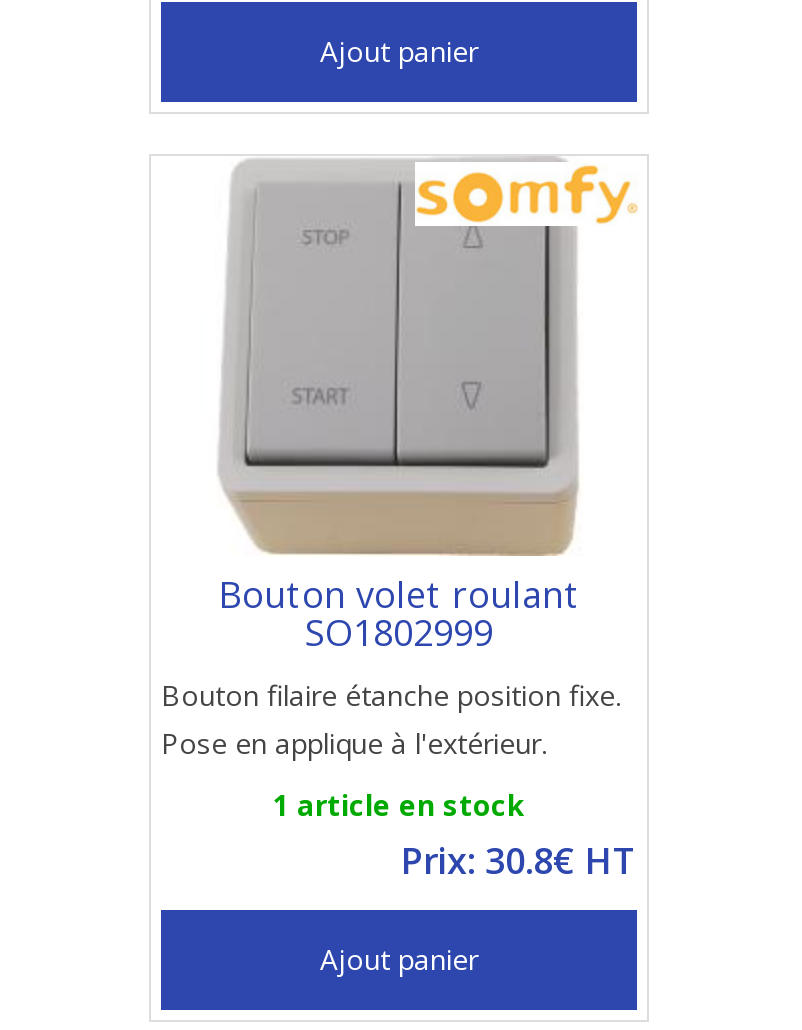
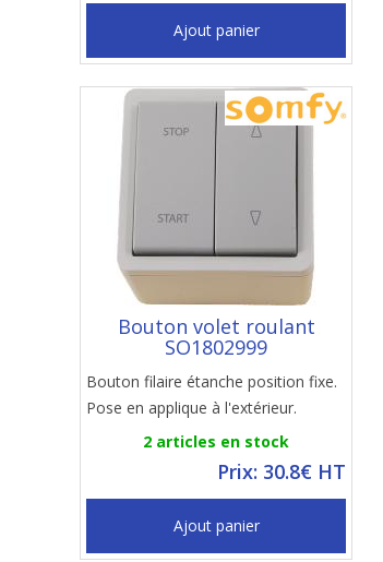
- 1 article en stock
+ 2 articles en stock
